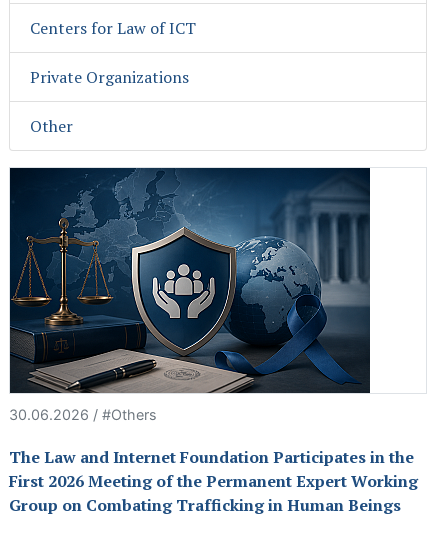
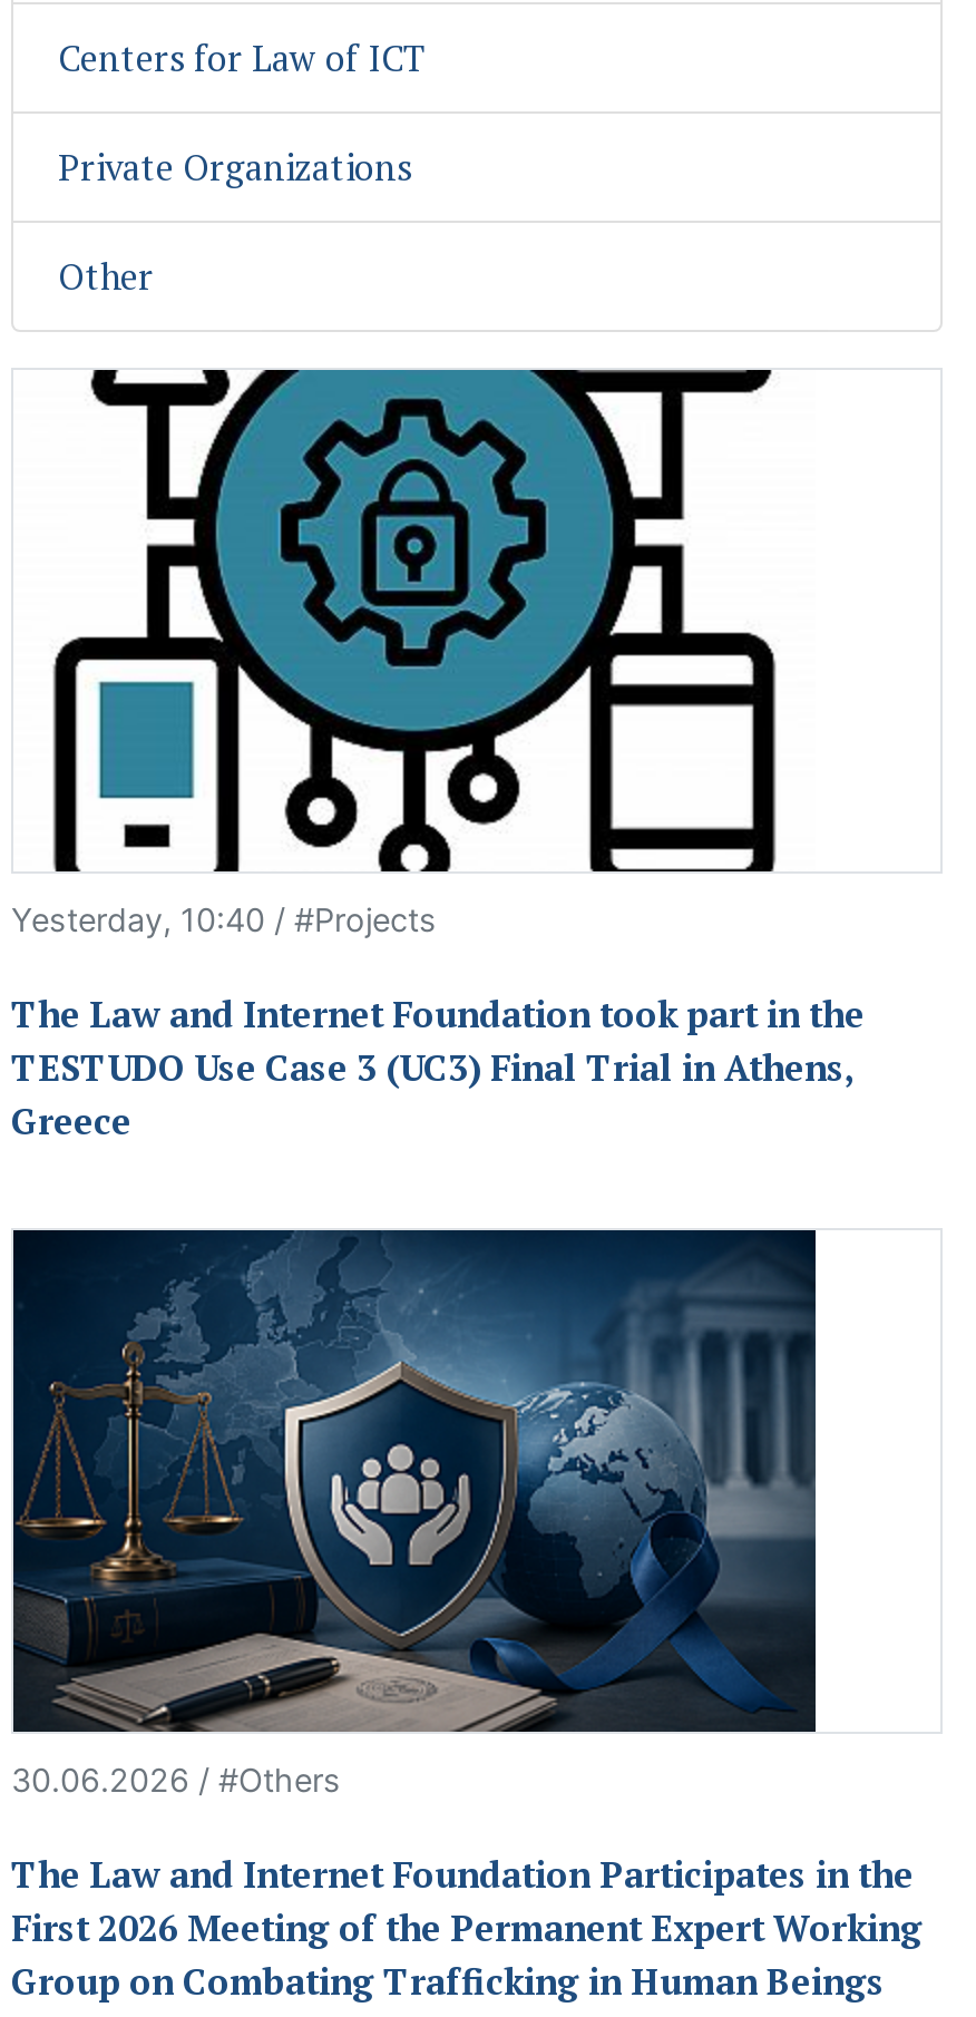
+ [image]
+ Yesterday, 10:40 / #Projects
+ The Law and Internet Foundation took part in the
+ TESTUDO Use Case 3 (UC3) Final Trial in Athens,
+ Greece
